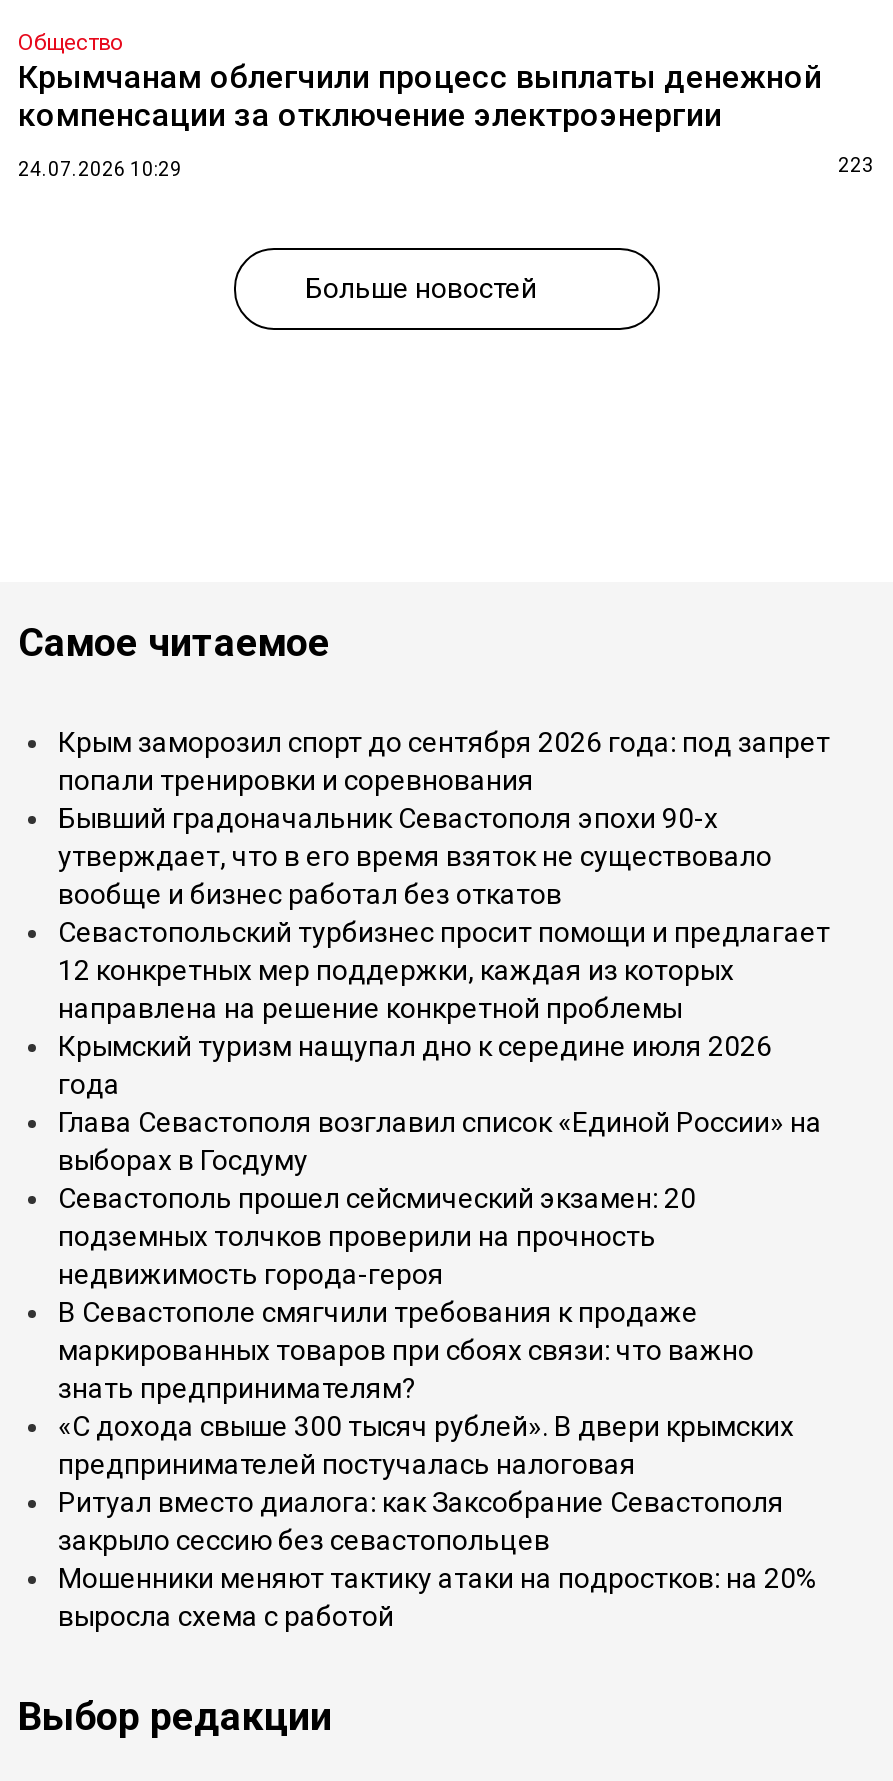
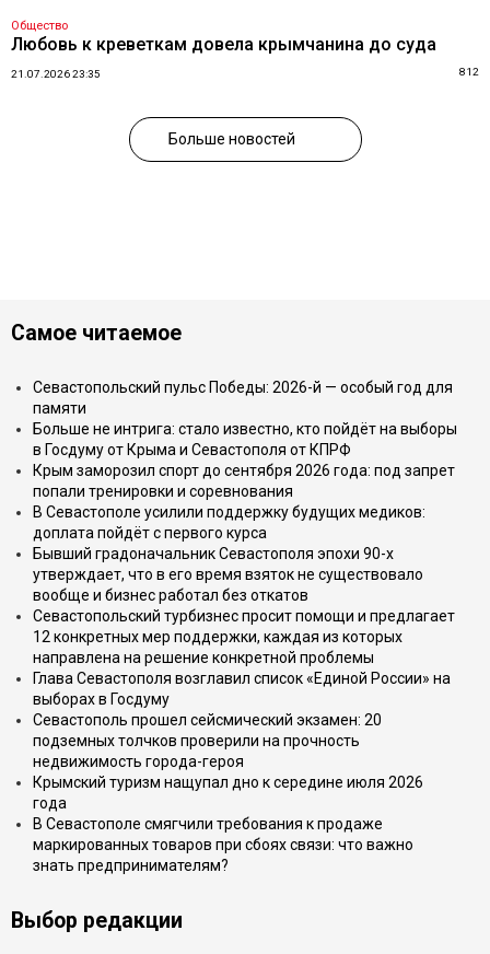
- Крымчанам облегчили процесс выплаты денежной
- компенсации за отключение электроэнергии
+ Любовь к креветкам довела крымчанина до суда

- 24.07.2026 10:29
- 223
+ 21.07.2026 23:35
+ 812

+ Севастопольский пульс Победы: 2026-й — особый год для
+ памяти
+ Больше не интрига: стало известно, кто пойдёт на выборы
+ в Госдуму от Крыма и Севастополя от КПРФ

moved down: Крым заморозил спорт до сентября 2026 года: под запрет | попали тренировки и соревнования

+ В Севастополе усилили поддержку будущих медиков:
+ доплата пойдёт с первого курса

moved down: Бывший градоначальник Севастополя эпохи 90-х | утверждает, что в его время взяток не существовало | вообще и бизнес работал без откатов | Севастопольский турбизнес просит помощи и предлагает | 12 конкретных мер поддержки, каждая из которых | направлена на решение конкретной проблемы

moved down: Крымский туризм нащупал дно к середине июля 2026 | года

moved down: Глава Севастополя возглавил список «Единой России» на | выборах в Госдуму | Севастополь прошел сейсмический экзамен: 20 | подземных толчков проверили на прочность | недвижимость города-героя

moved down: В Севастополе смягчили требования к продаже | маркированных товаров при сбоях связи: что важно | знать предпринимателям?

- «С дохода свыше 300 тысяч рублей». В двери крымских
- предпринимателей постучалась налоговая
- Ритуал вместо диалога: как Заксобрание Севастополя
- закрыло сессию без севастопольцев
- Мошенники меняют тактику атаки на подростков: на 20%
- выросла схема с работой
